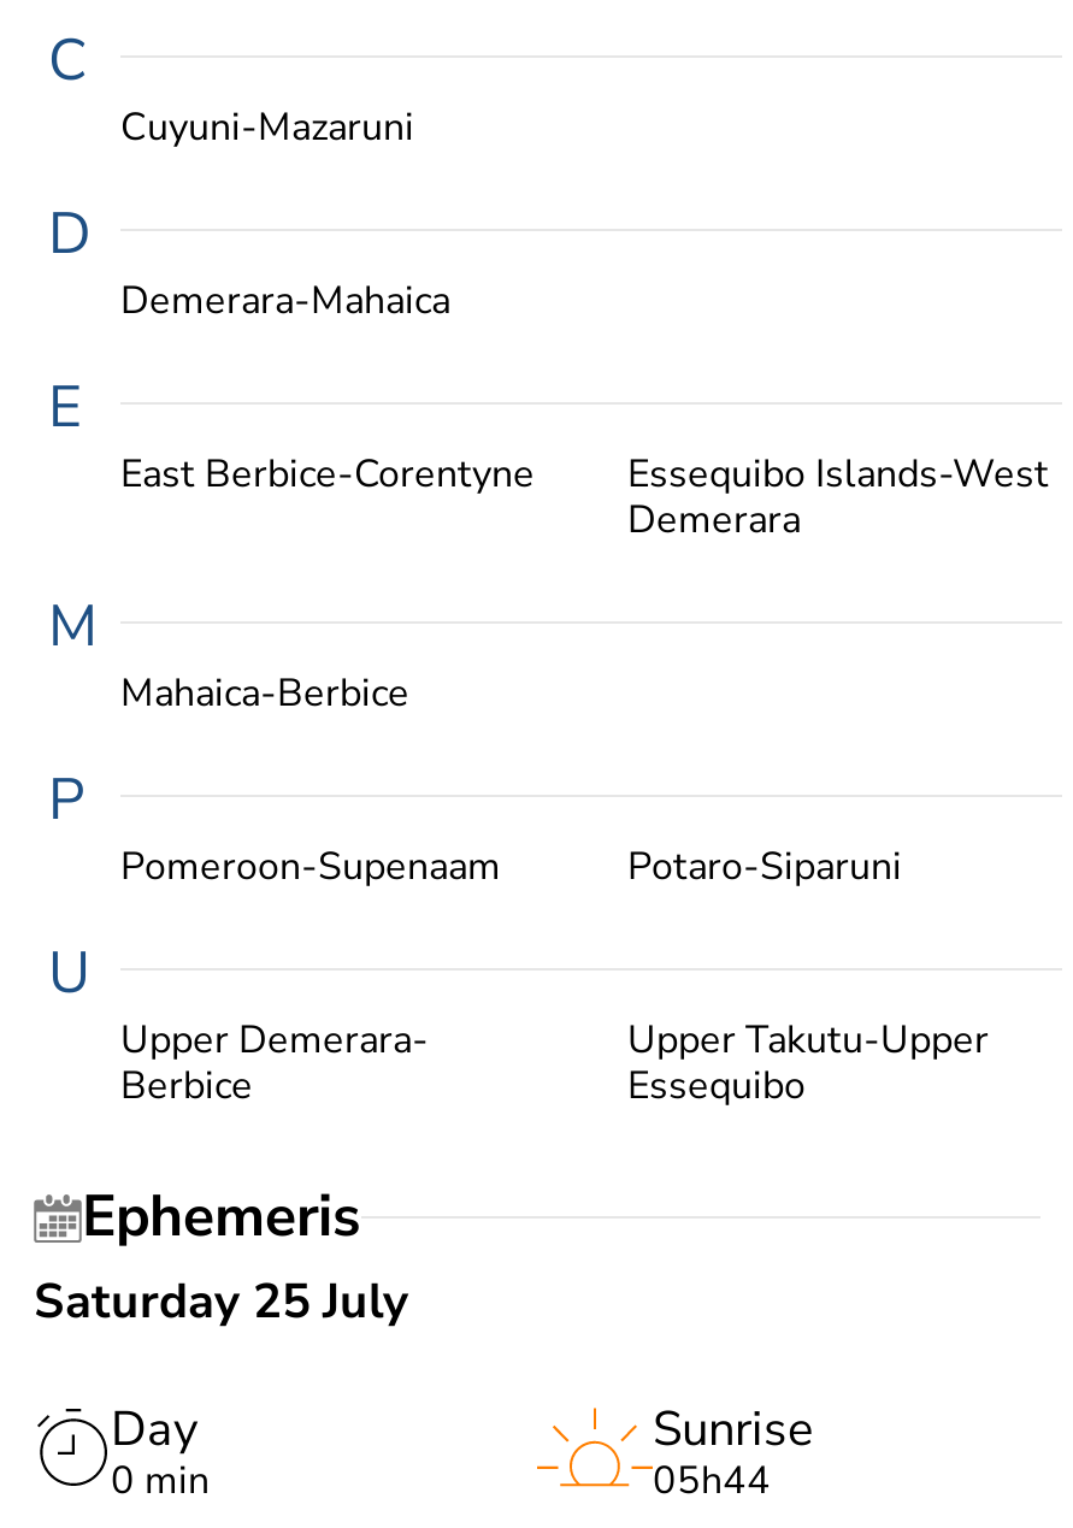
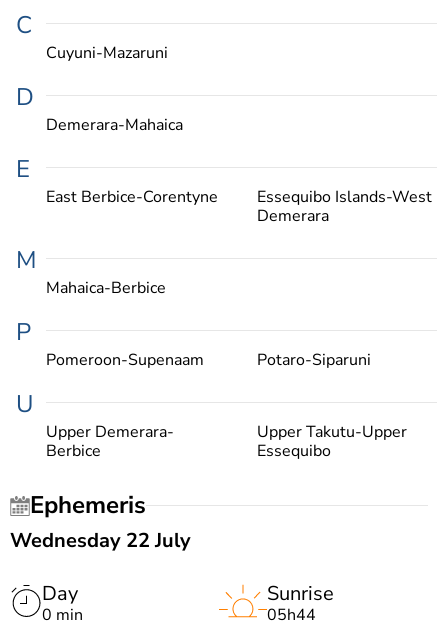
- Saturday 25 July
+ Wednesday 22 July
